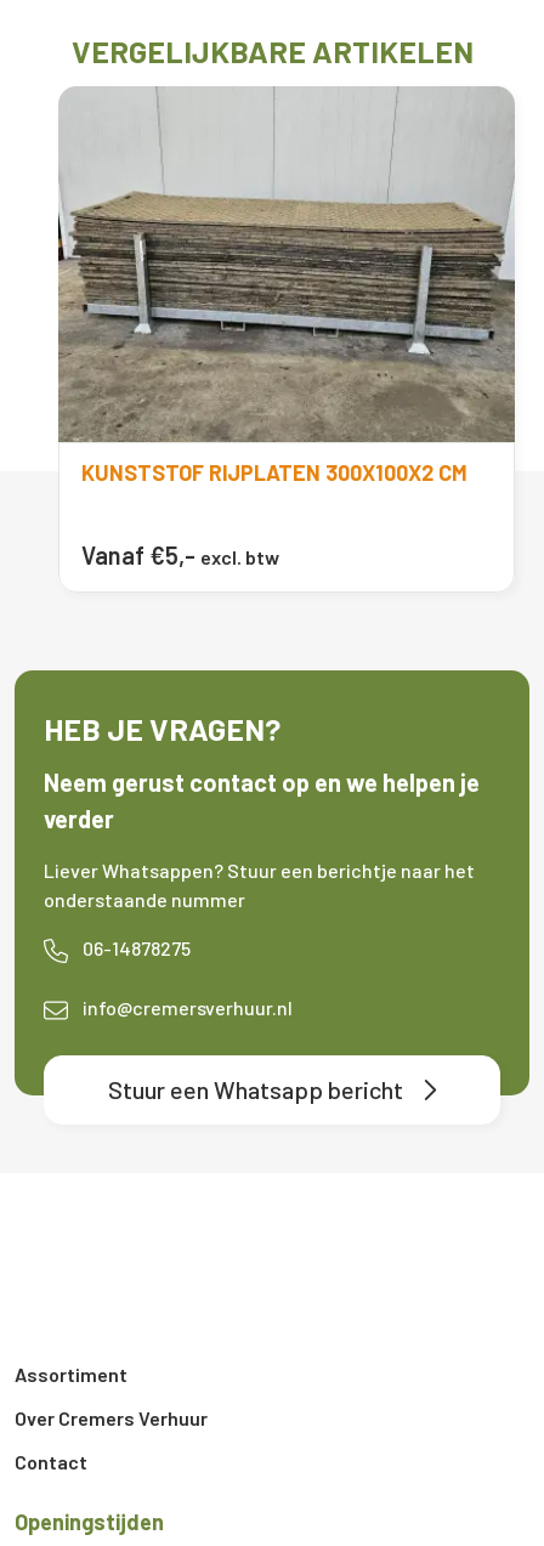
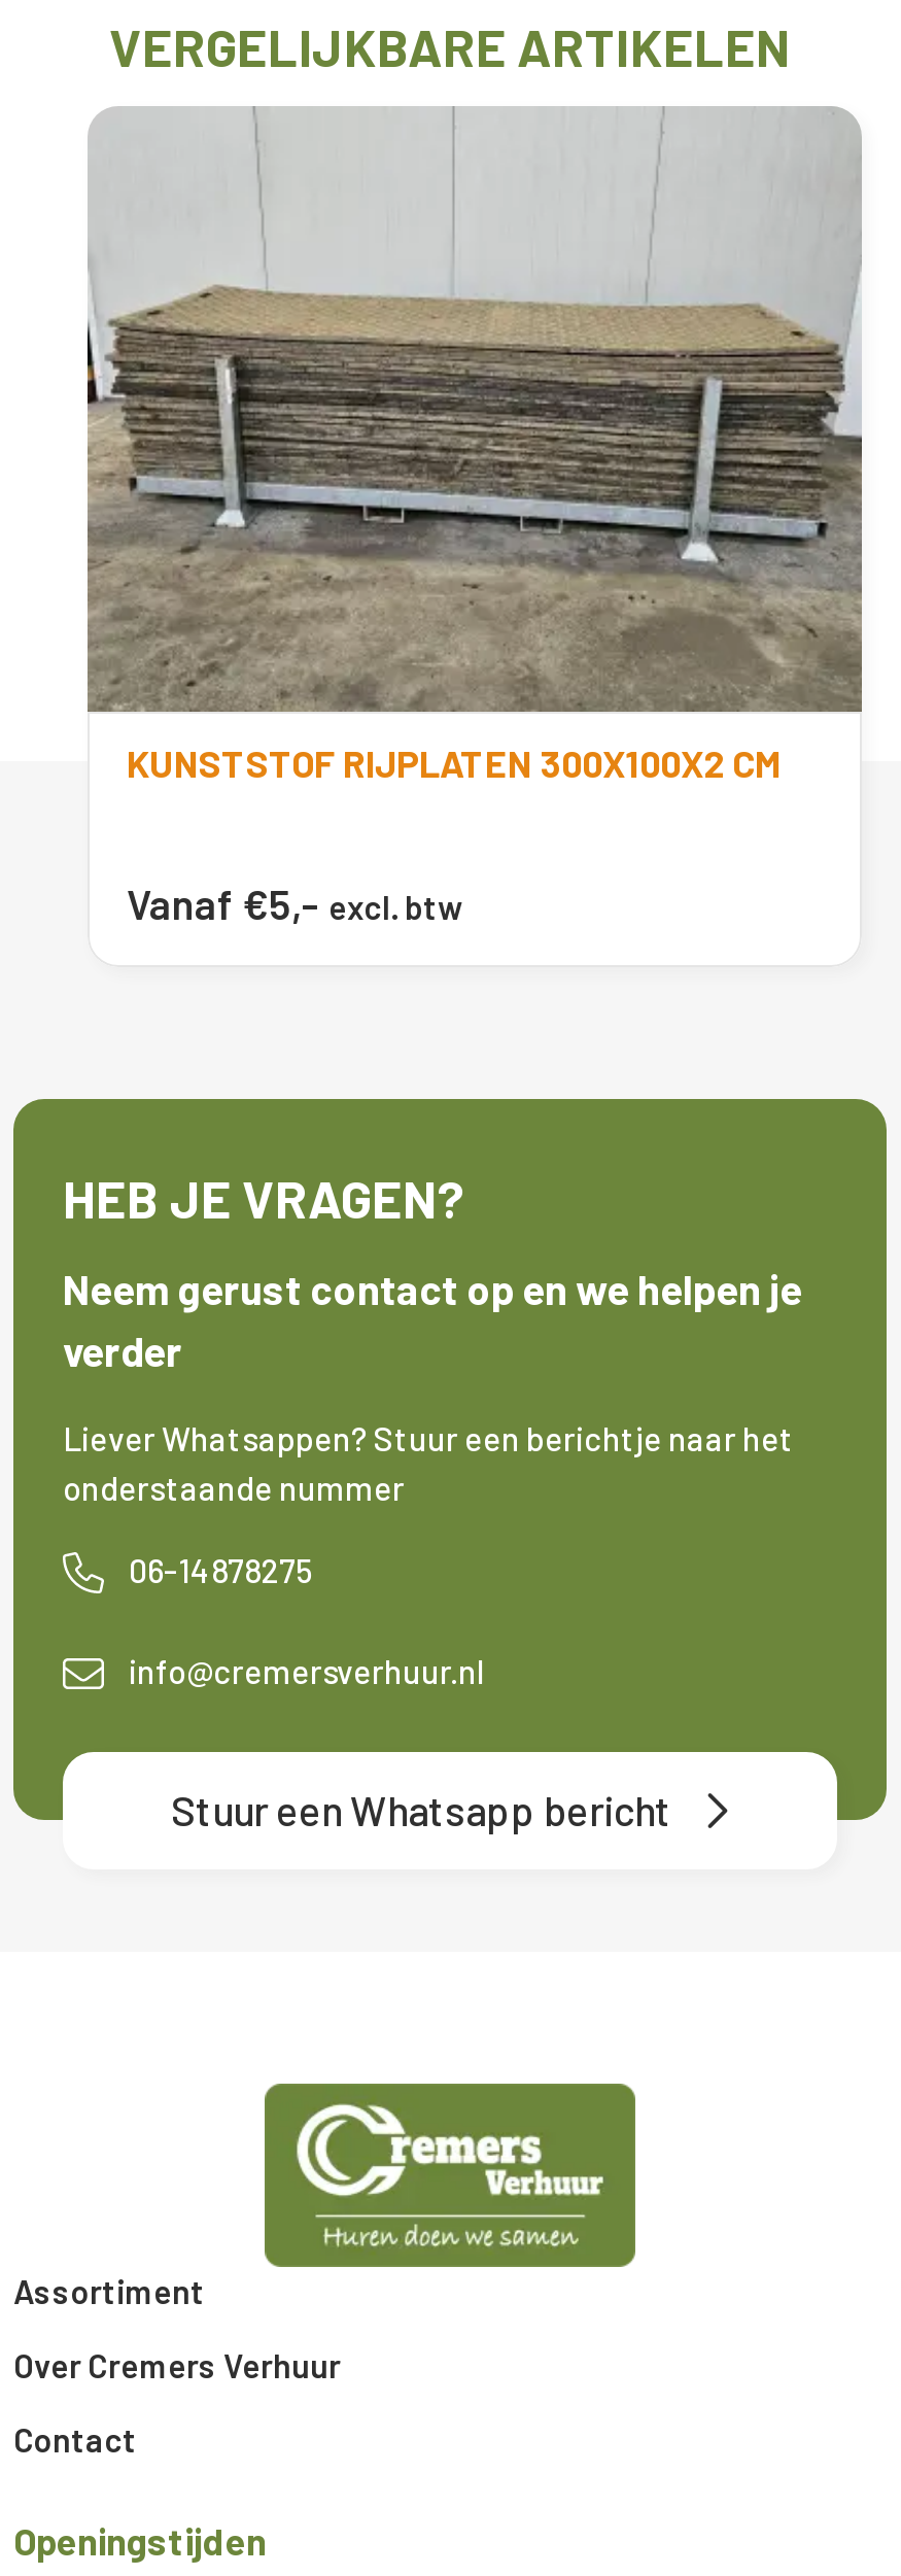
+ [image]
